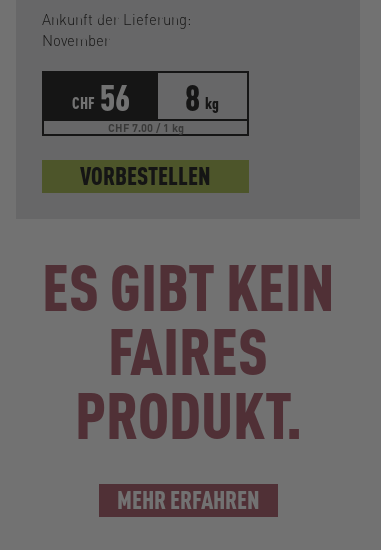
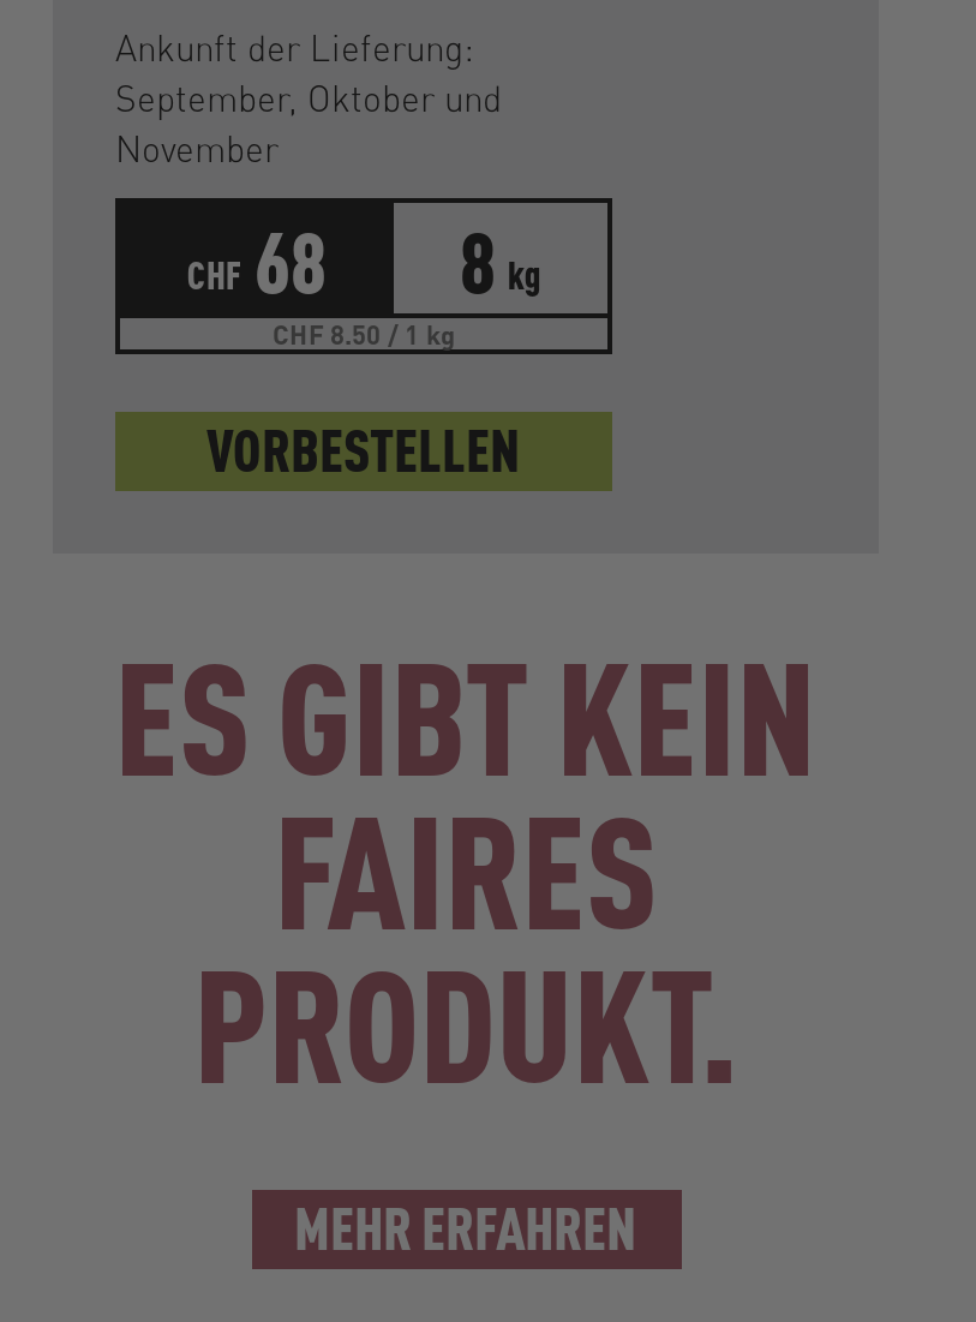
+ September, Oktober und

- CHF 56
+ CHF 68

- CHF 7.00 / 1 kg
+ CHF 8.50 / 1 kg
